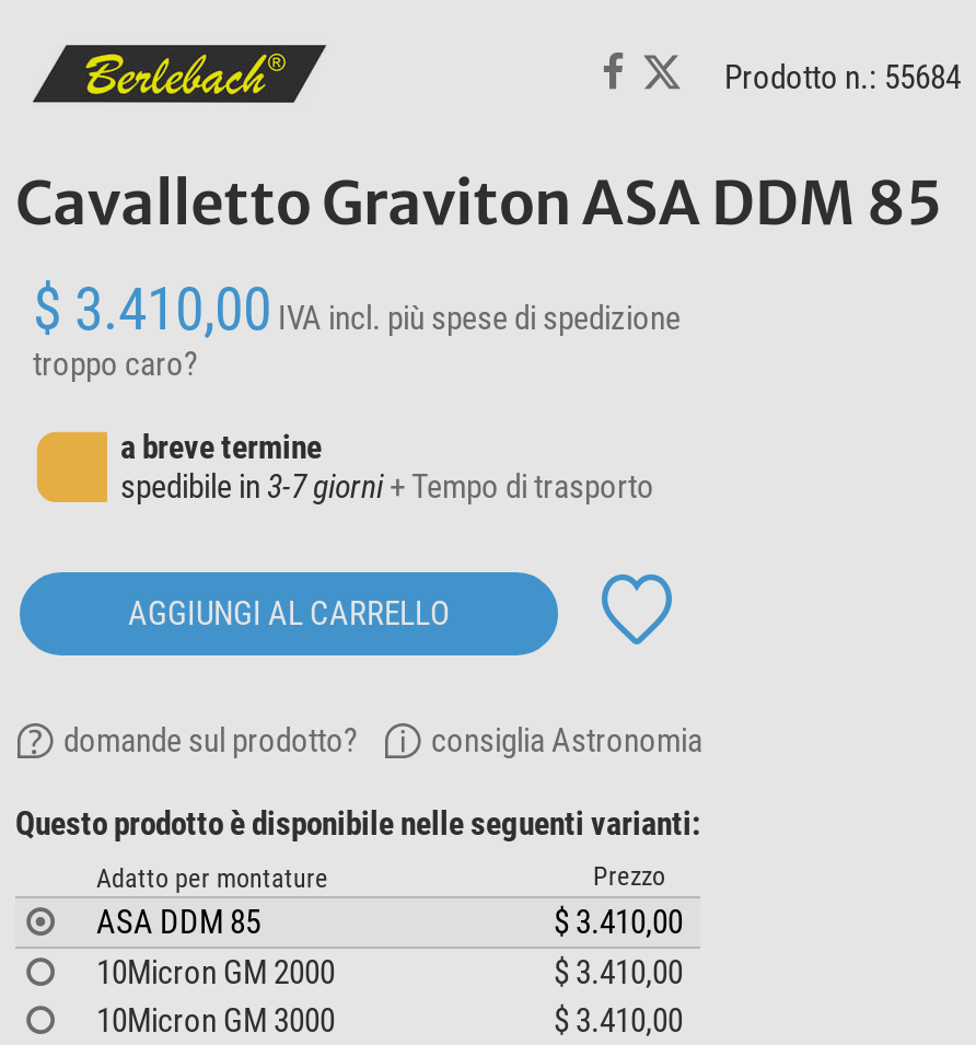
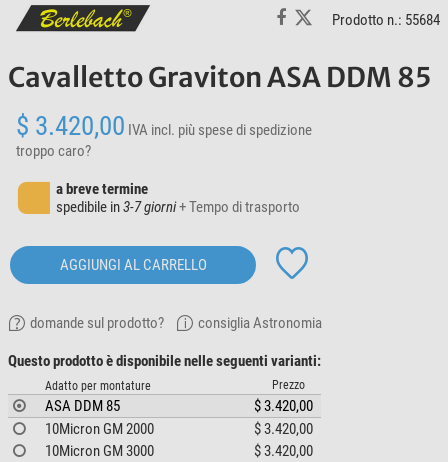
- $ 3.410,00 IVA incl. più spese di spedizione
+ $ 3.420,00 IVA incl. più spese di spedizione

- $ 3.410,00
+ $ 3.420,00

- $ 3.410,00
+ $ 3.420,00

- $ 3.410,00
+ $ 3.420,00
